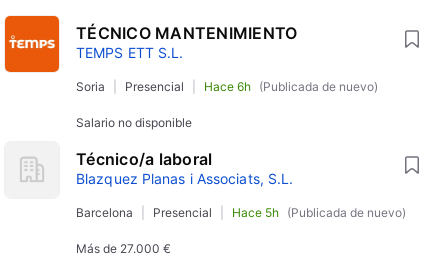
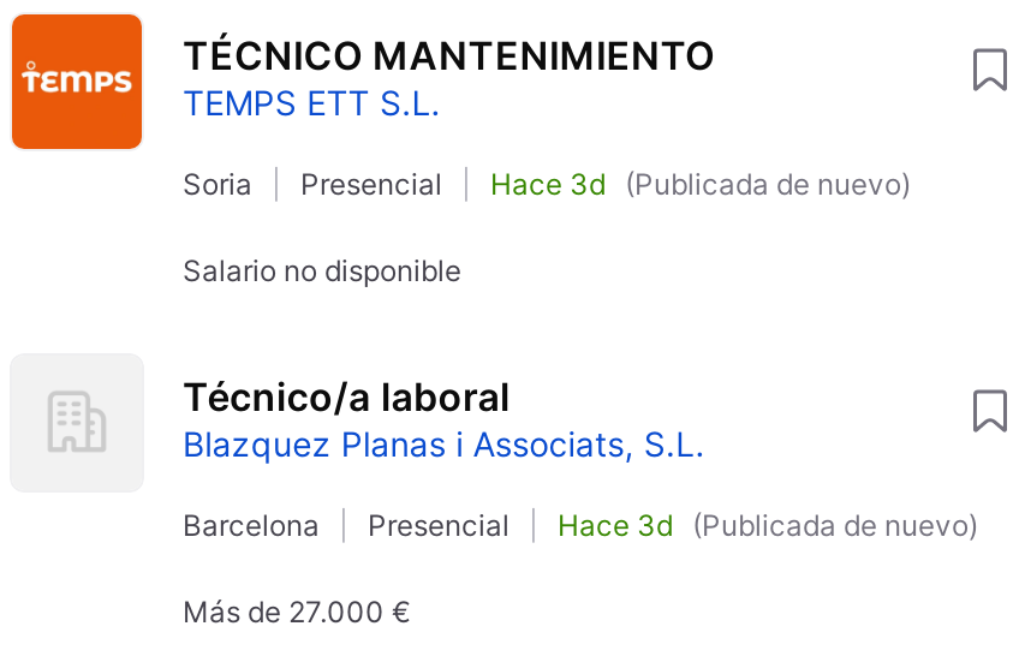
- Hace 6h (Publicada de nuevo)
+ Hace 3d (Publicada de nuevo)

- Hace 5h (Publicada de nuevo)
+ Hace 3d (Publicada de nuevo)
